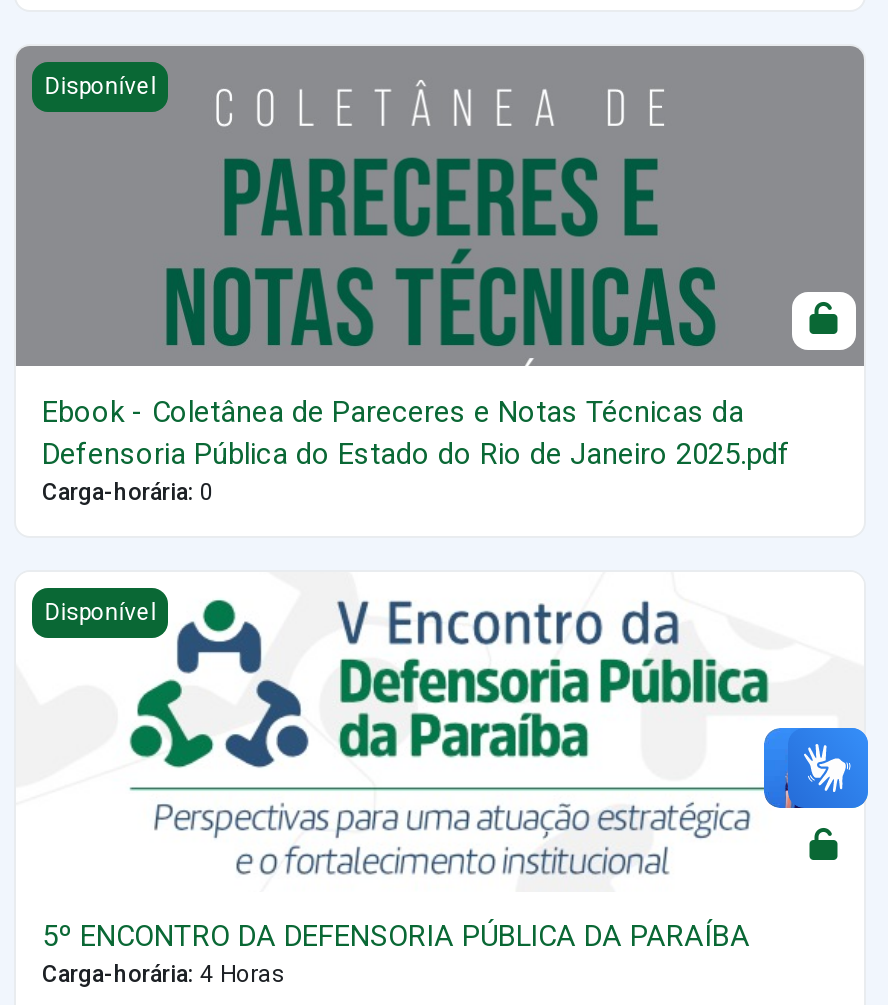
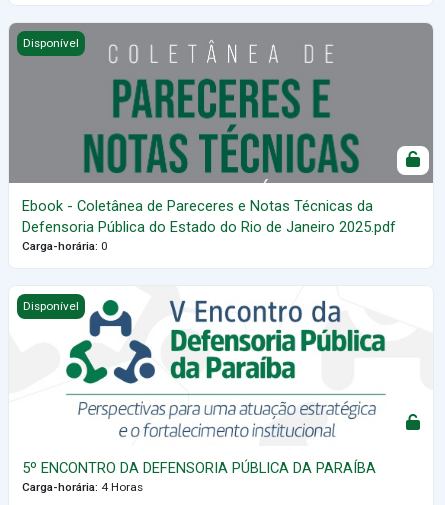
- [image]
